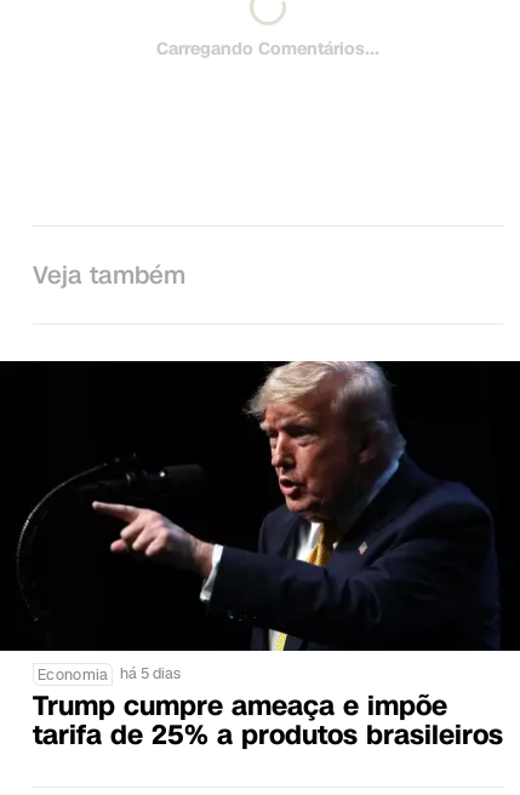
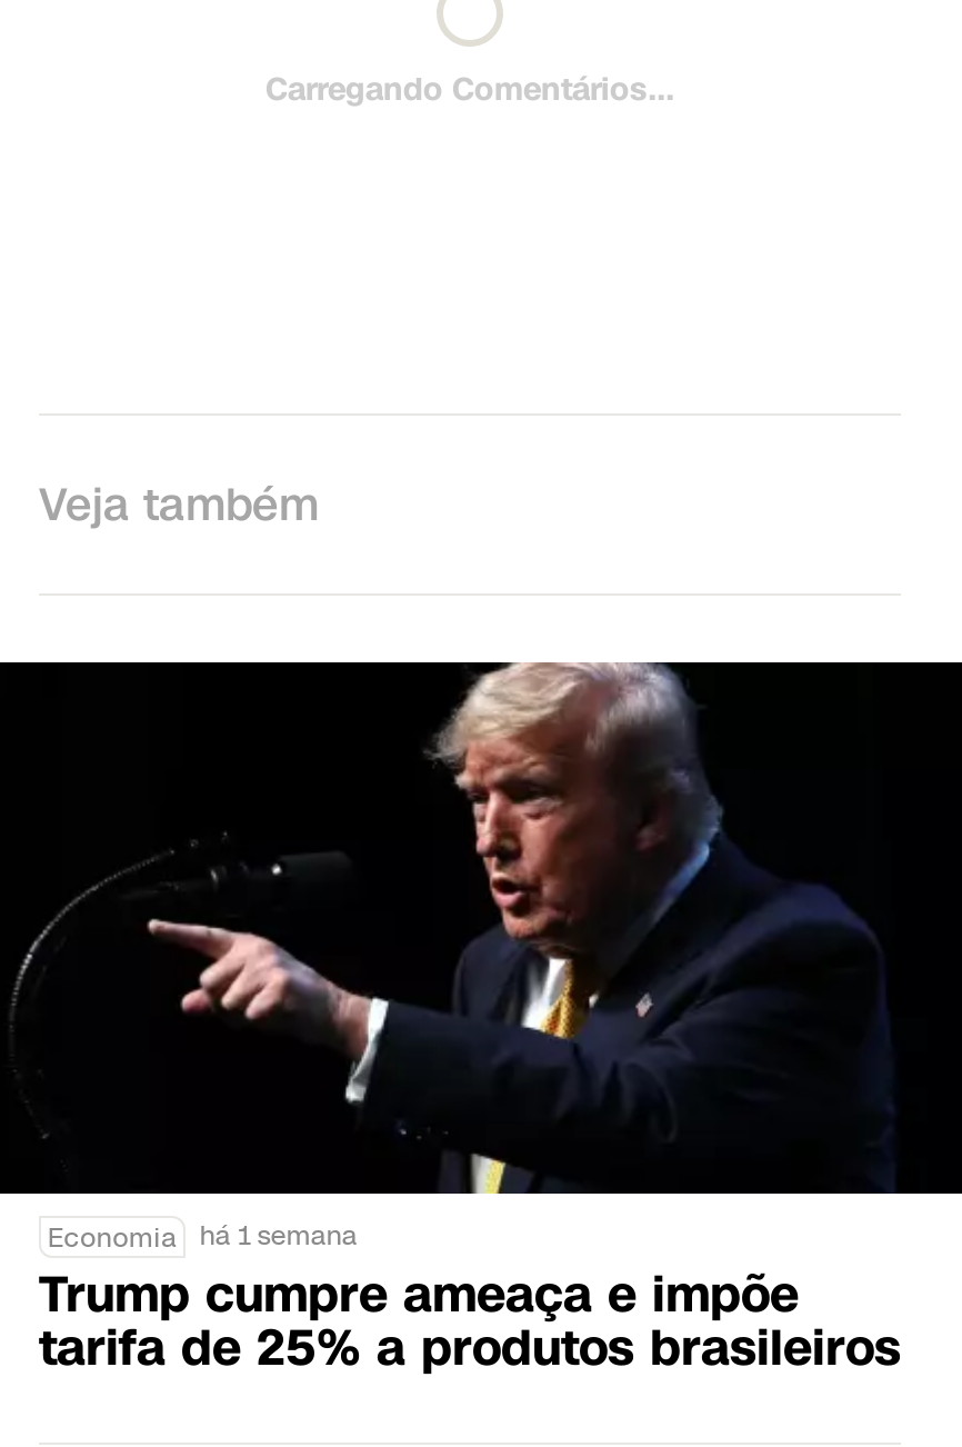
- Economia há 5 dias
+ Economia há 1 semana
